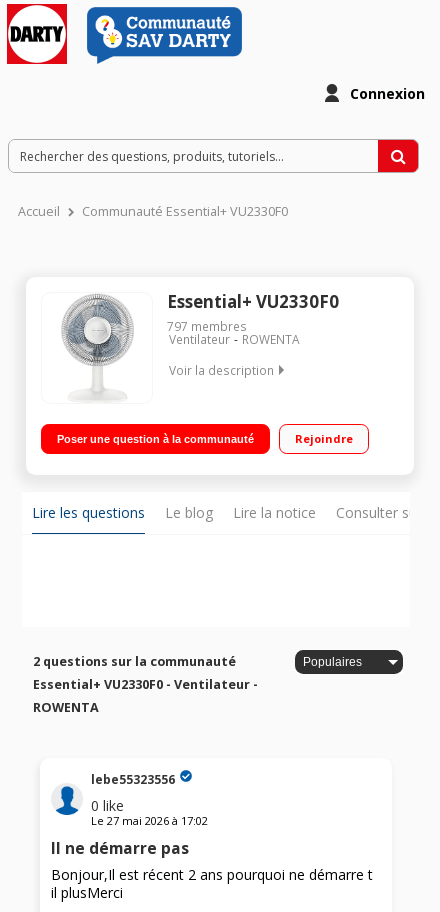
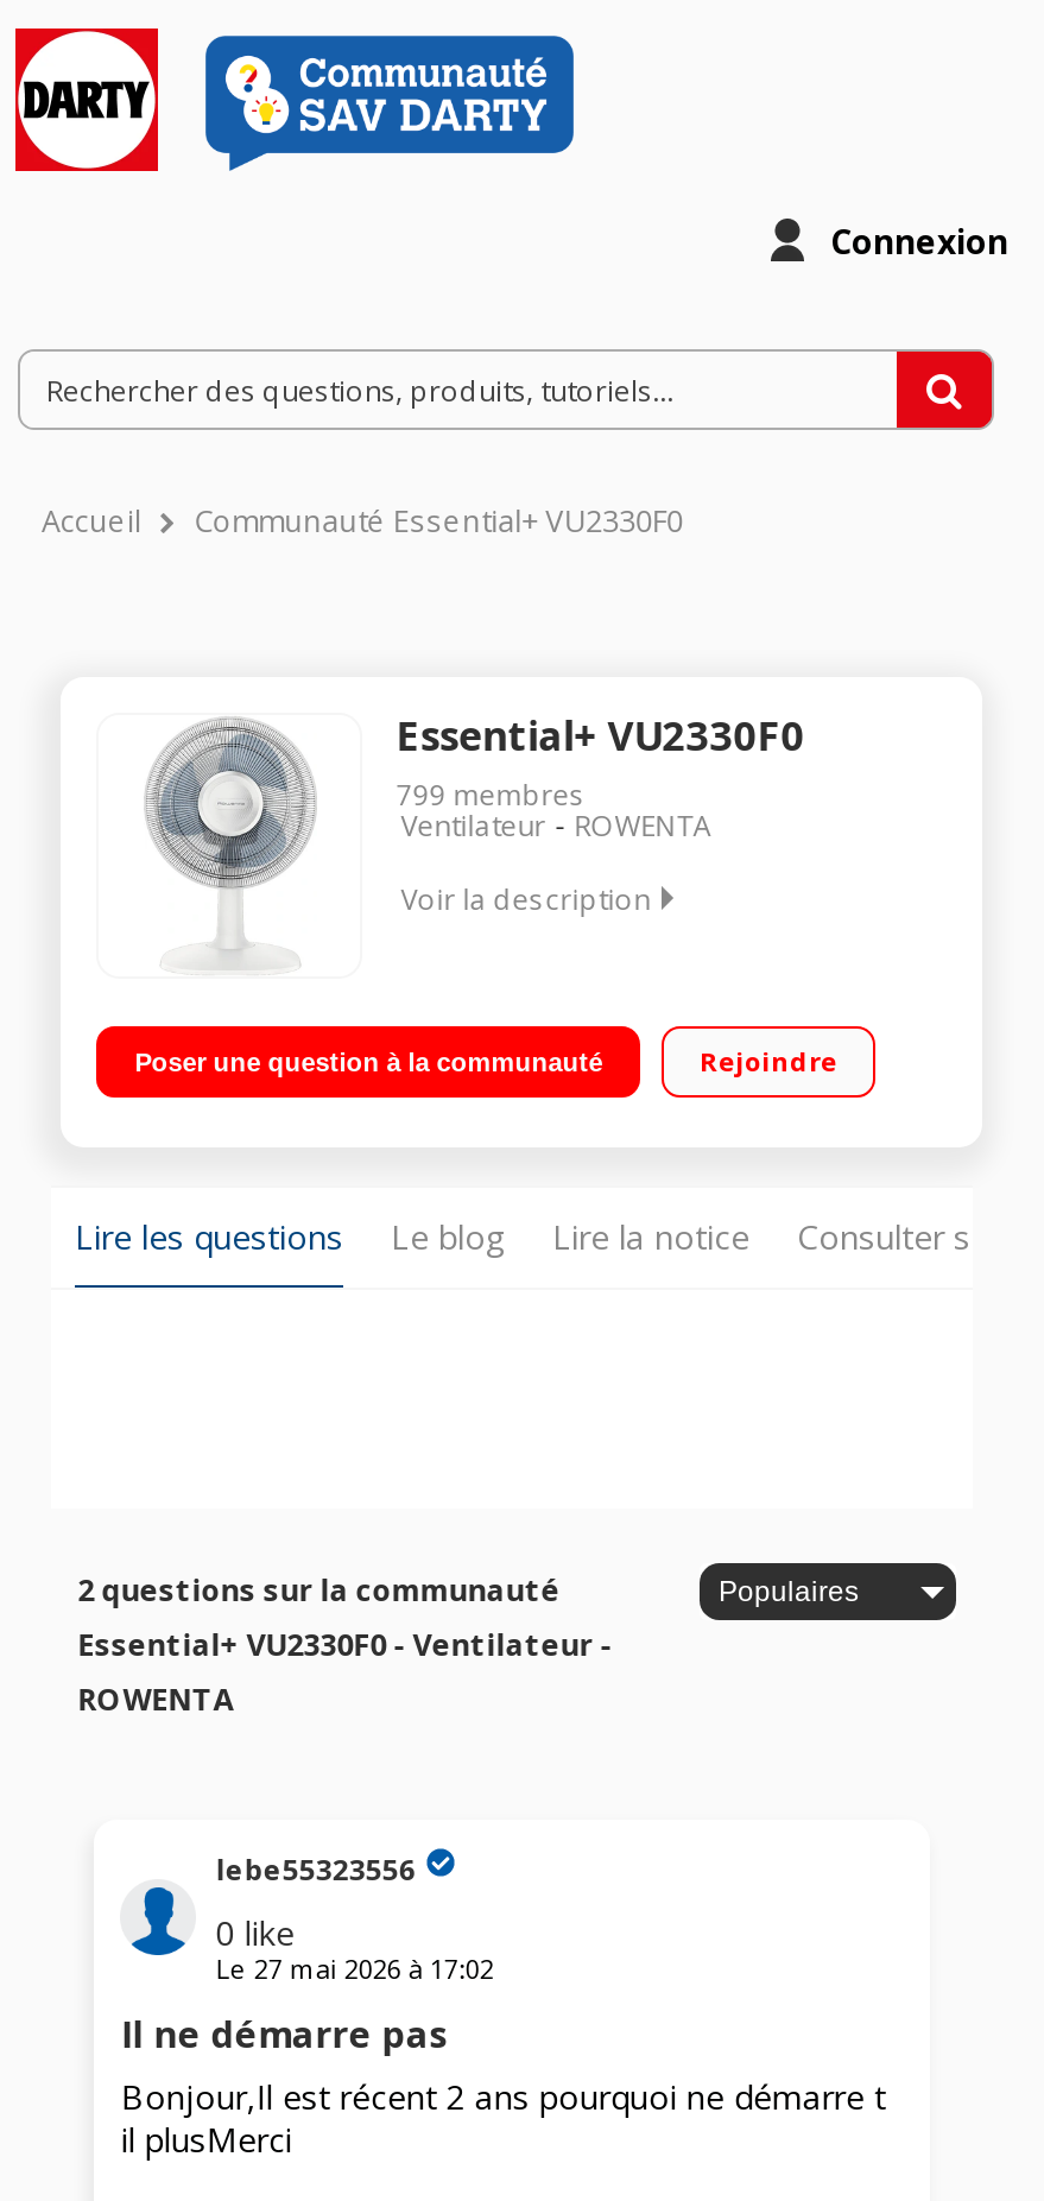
- 797 membres
+ 799 membres
